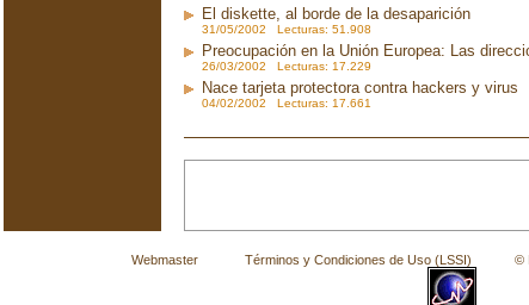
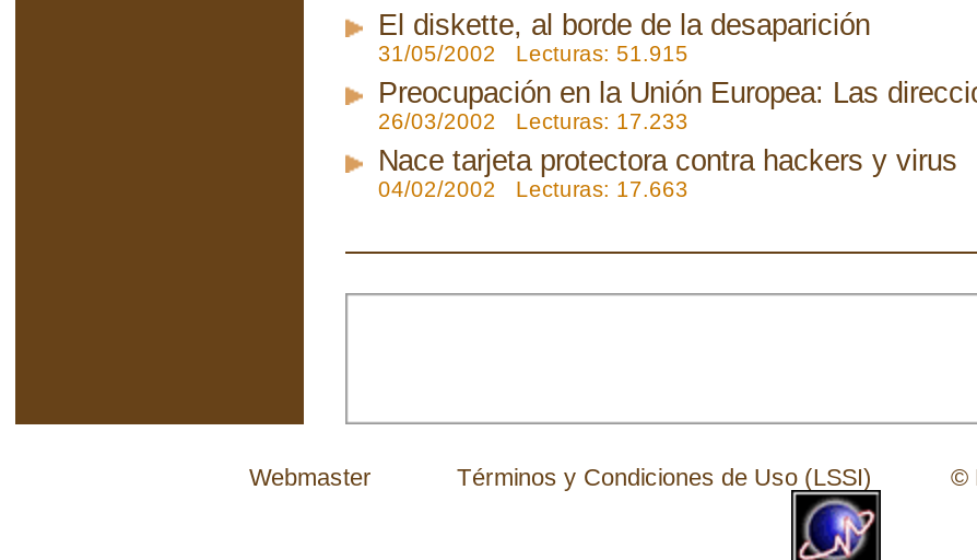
- 31/05/2002 Lecturas: 51.908
+ 31/05/2002 Lecturas: 51.915

- 26/03/2002 Lecturas: 17.229
+ 26/03/2002 Lecturas: 17.233

- 04/02/2002 Lecturas: 17.661
+ 04/02/2002 Lecturas: 17.663
